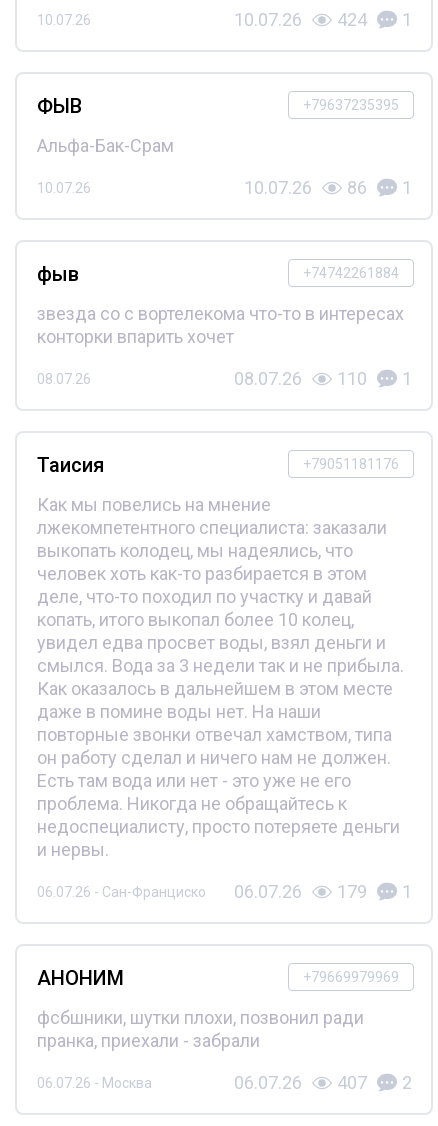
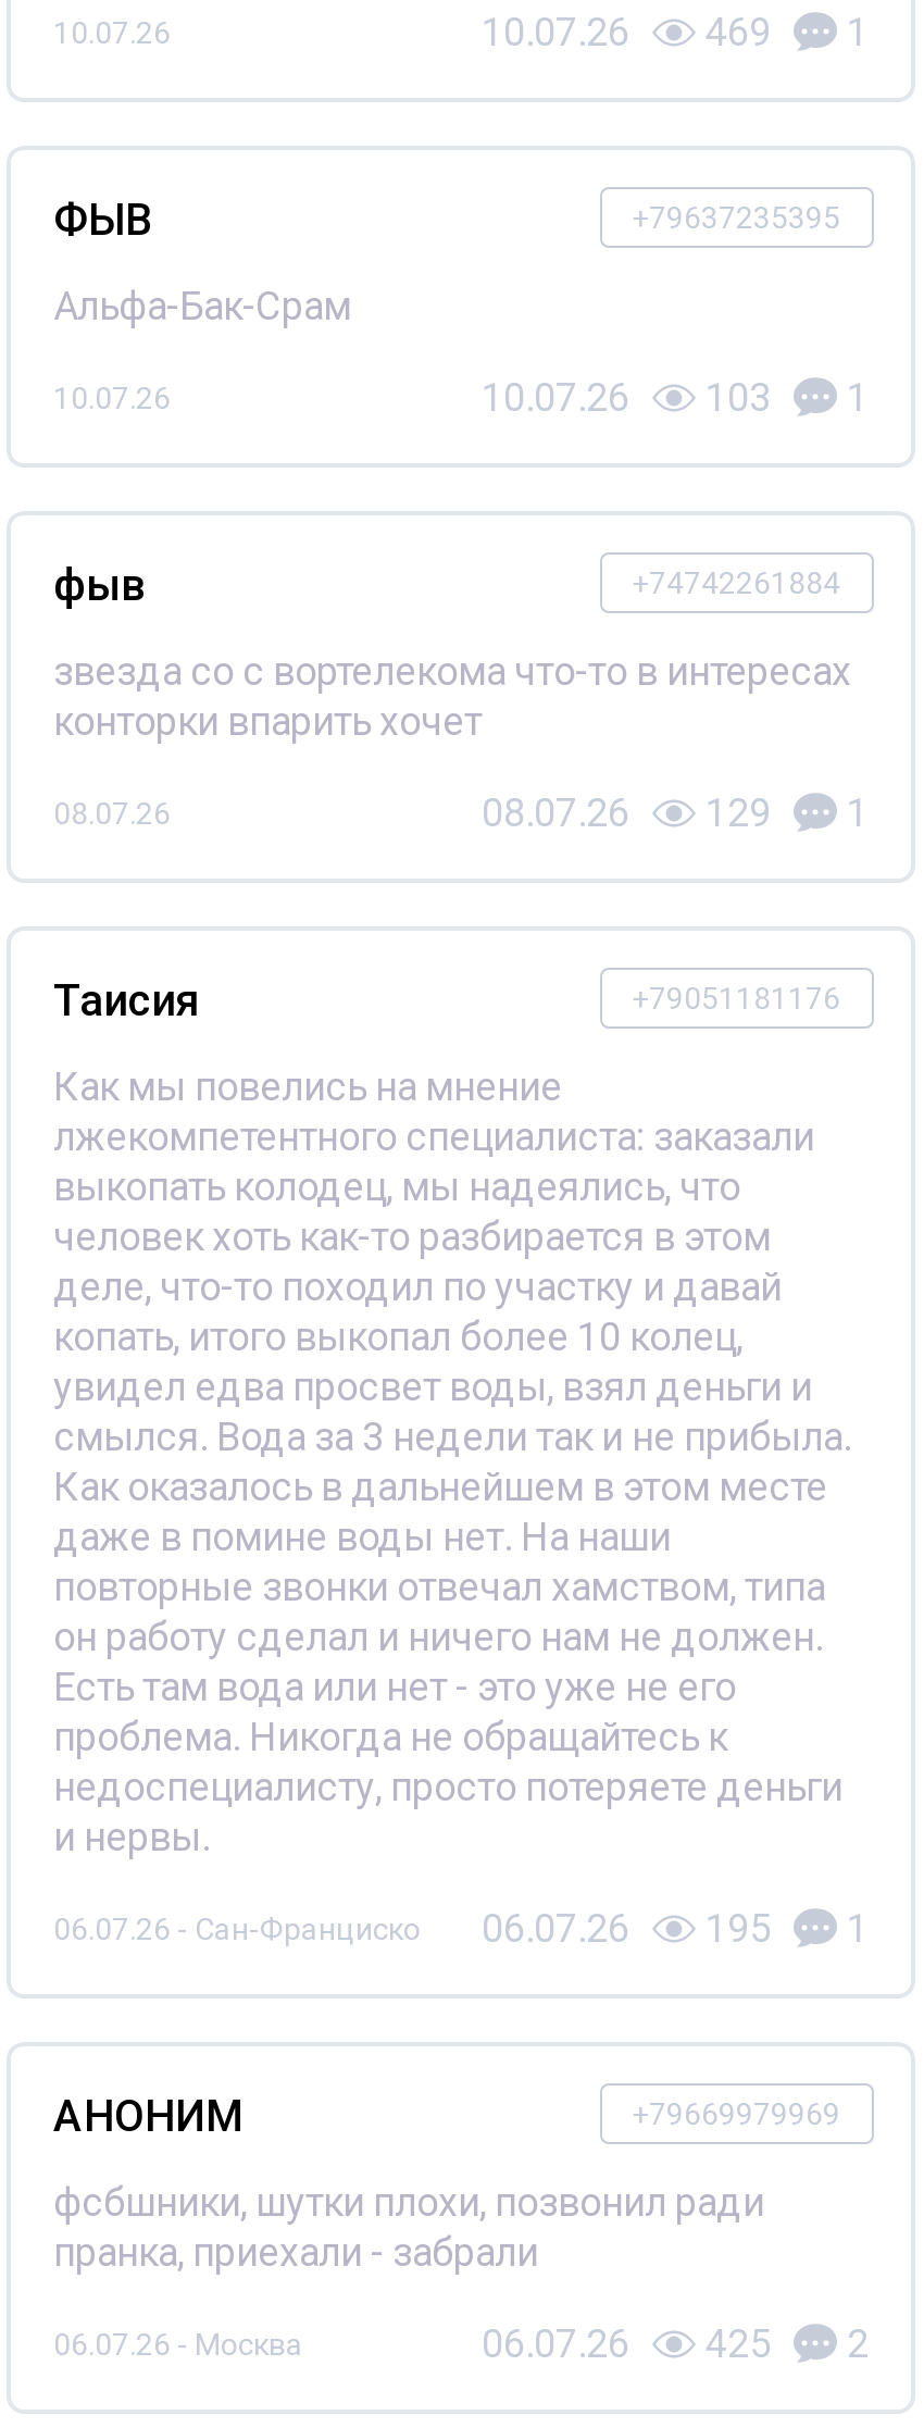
- 10.07.26 424 1
+ 10.07.26 469 1

- 10.07.26 86 1
+ 10.07.26 103 1

- 08.07.26 110 1
+ 08.07.26 129 1

- 06.07.26 - Сан-Франциско 06.07.26 179 1
+ 06.07.26 - Сан-Франциско 06.07.26 195 1

- 06.07.26 407 2
+ 06.07.26 425 2
